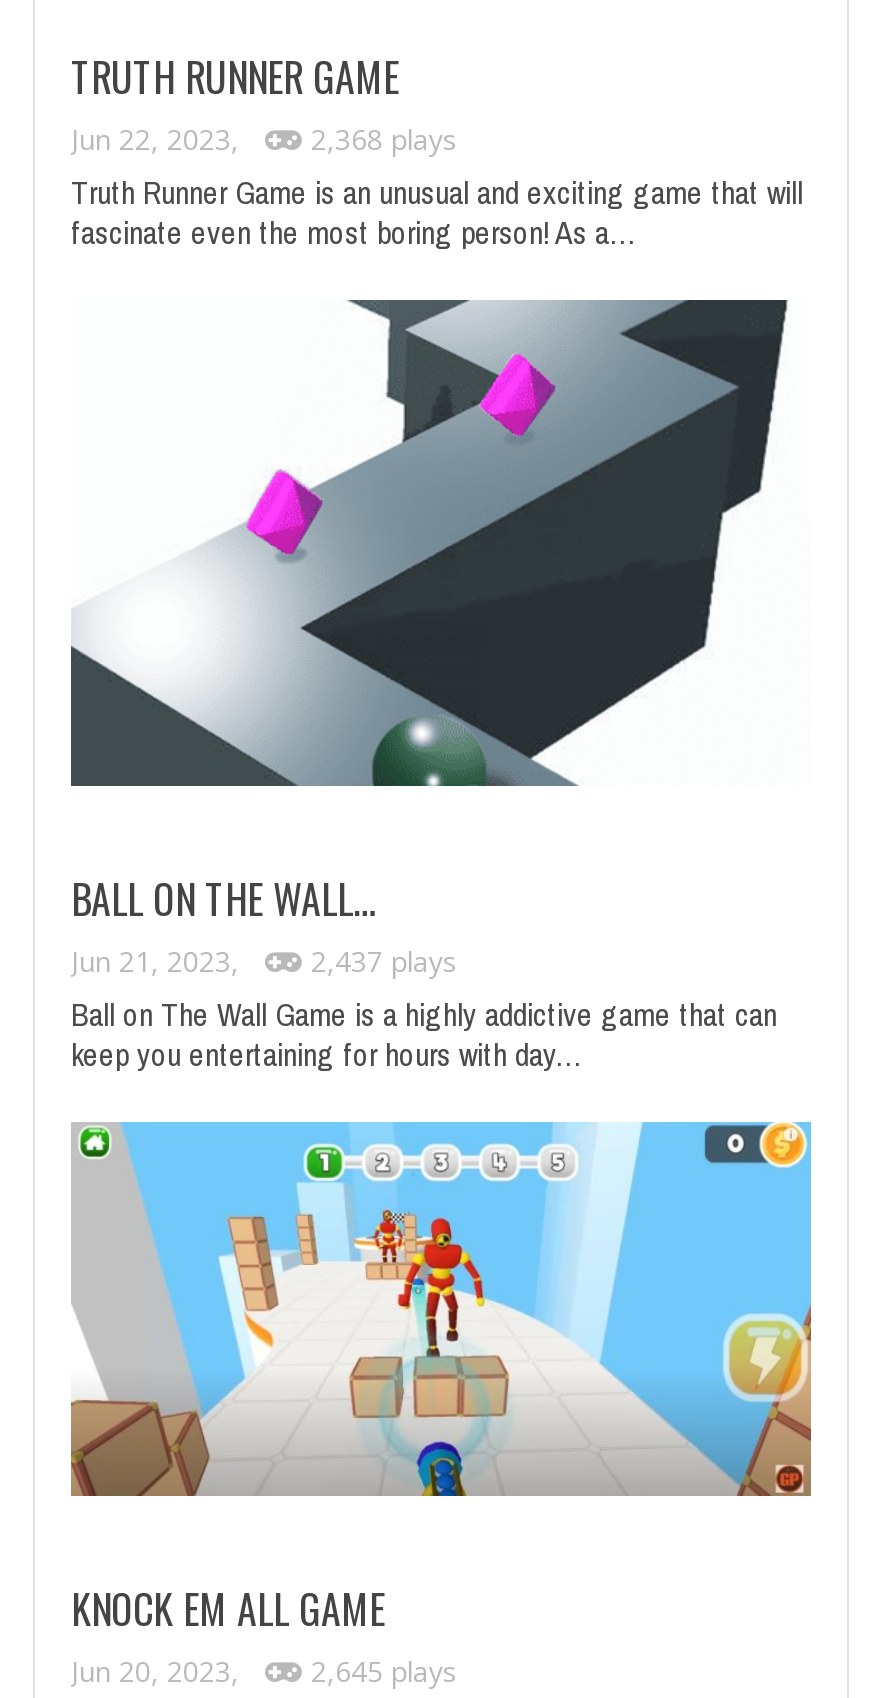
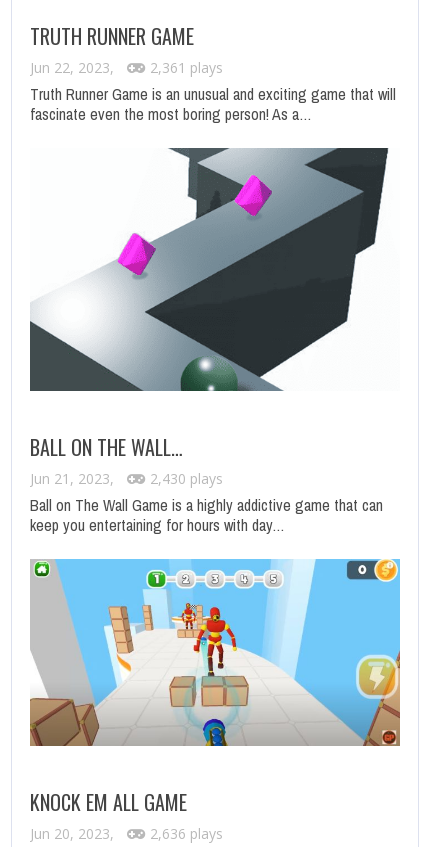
- Jun 22, 2023, 2,368 plays
+ Jun 22, 2023, 2,361 plays

- Jun 21, 2023, 2,437 plays
+ Jun 21, 2023, 2,430 plays

- Jun 20, 2023, 2,645 plays
+ Jun 20, 2023, 2,636 plays
